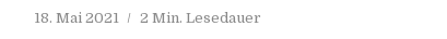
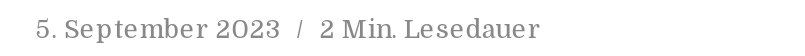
- 18. Mai 2021 2 Min. Lesedauer
+ 5. September 2023 2 Min. Lesedauer
